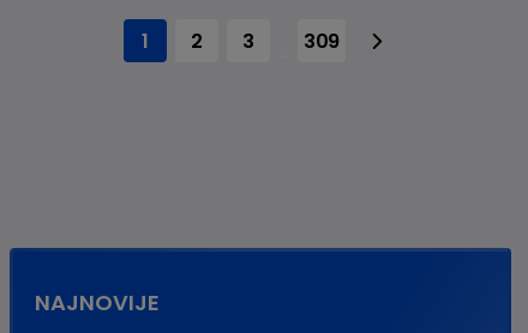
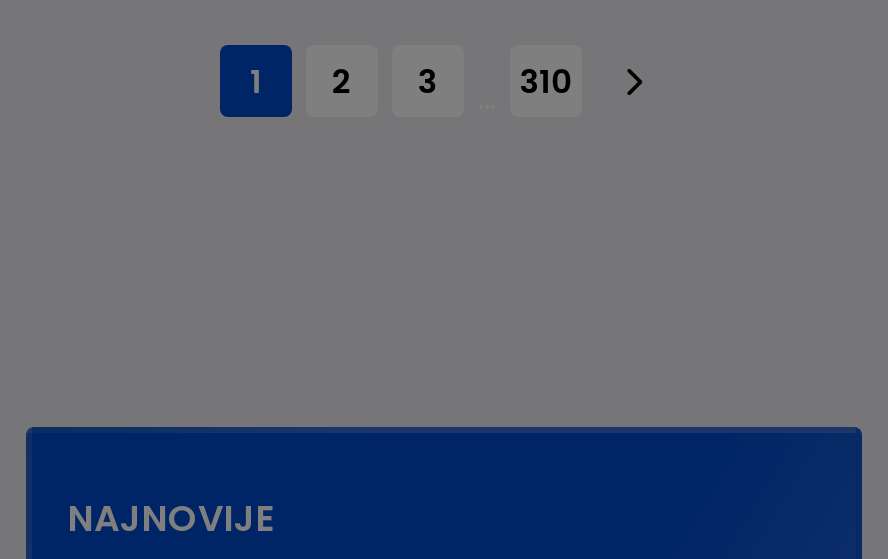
- 1 2 3 ... 309
+ 1 2 3 ... 310
